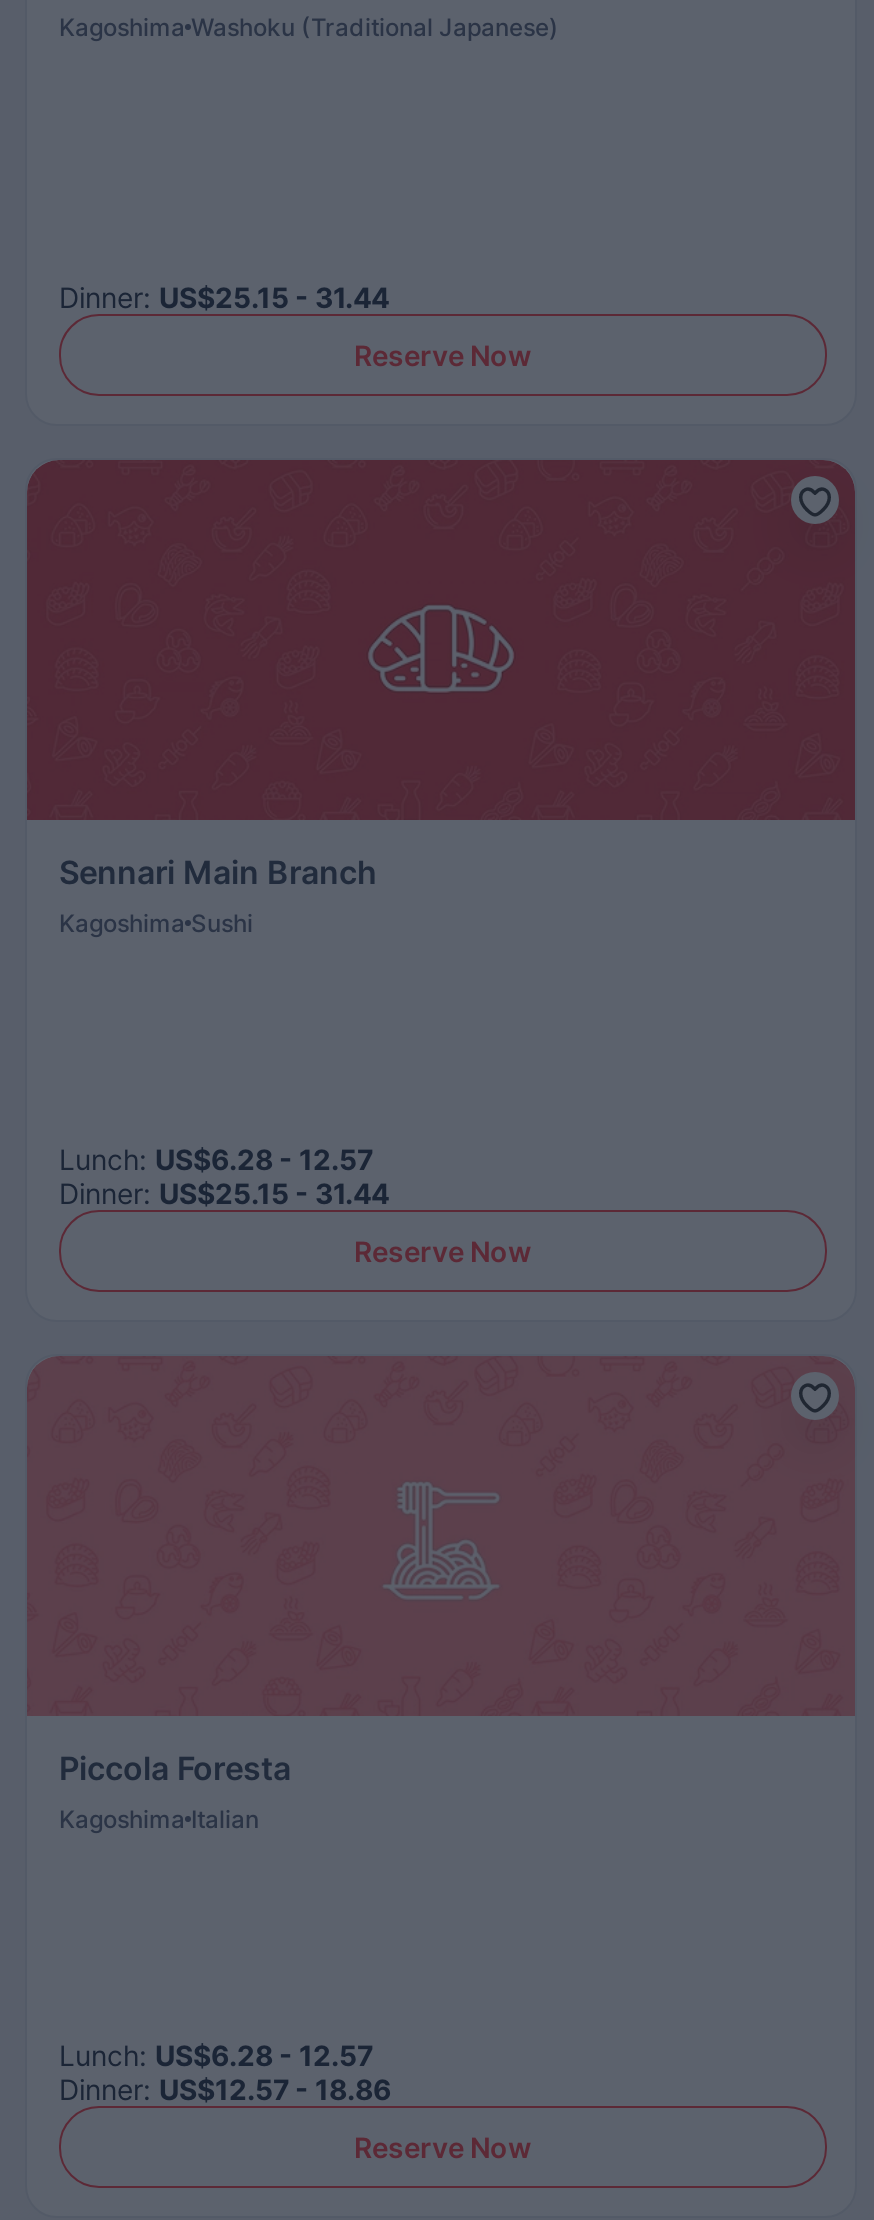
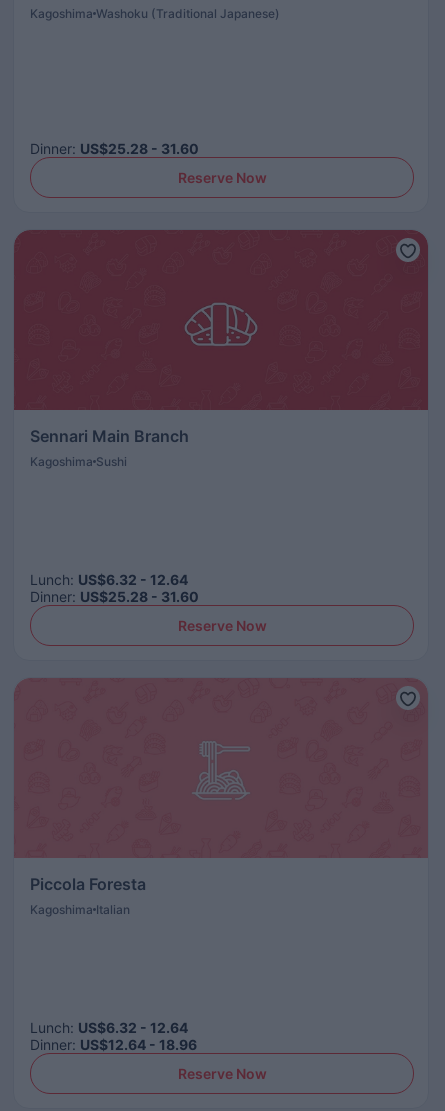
- Dinner: US$25.15 - 31.44
+ Dinner: US$25.28 - 31.60

- Lunch: US$6.28 - 12.57
+ Lunch: US$6.32 - 12.64

- Dinner: US$25.15 - 31.44
+ Dinner: US$25.28 - 31.60

- Lunch: US$6.28 - 12.57
+ Lunch: US$6.32 - 12.64

- Dinner: US$12.57 - 18.86
+ Dinner: US$12.64 - 18.96
